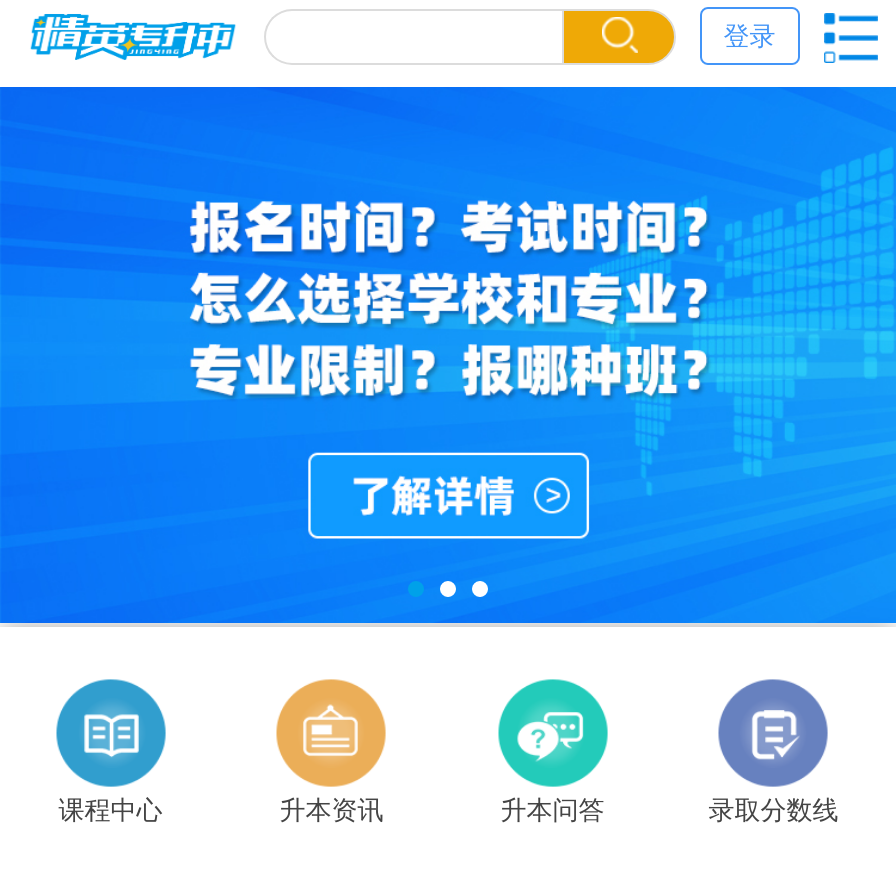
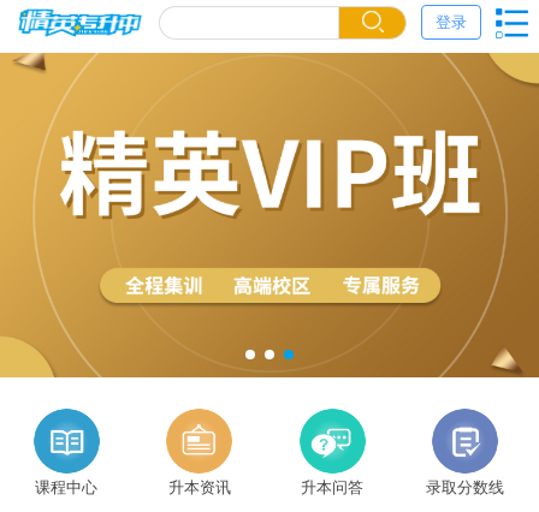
- [image]
+ [image]
